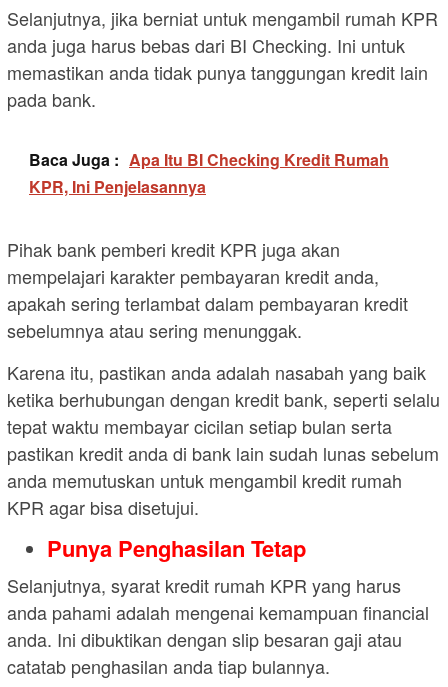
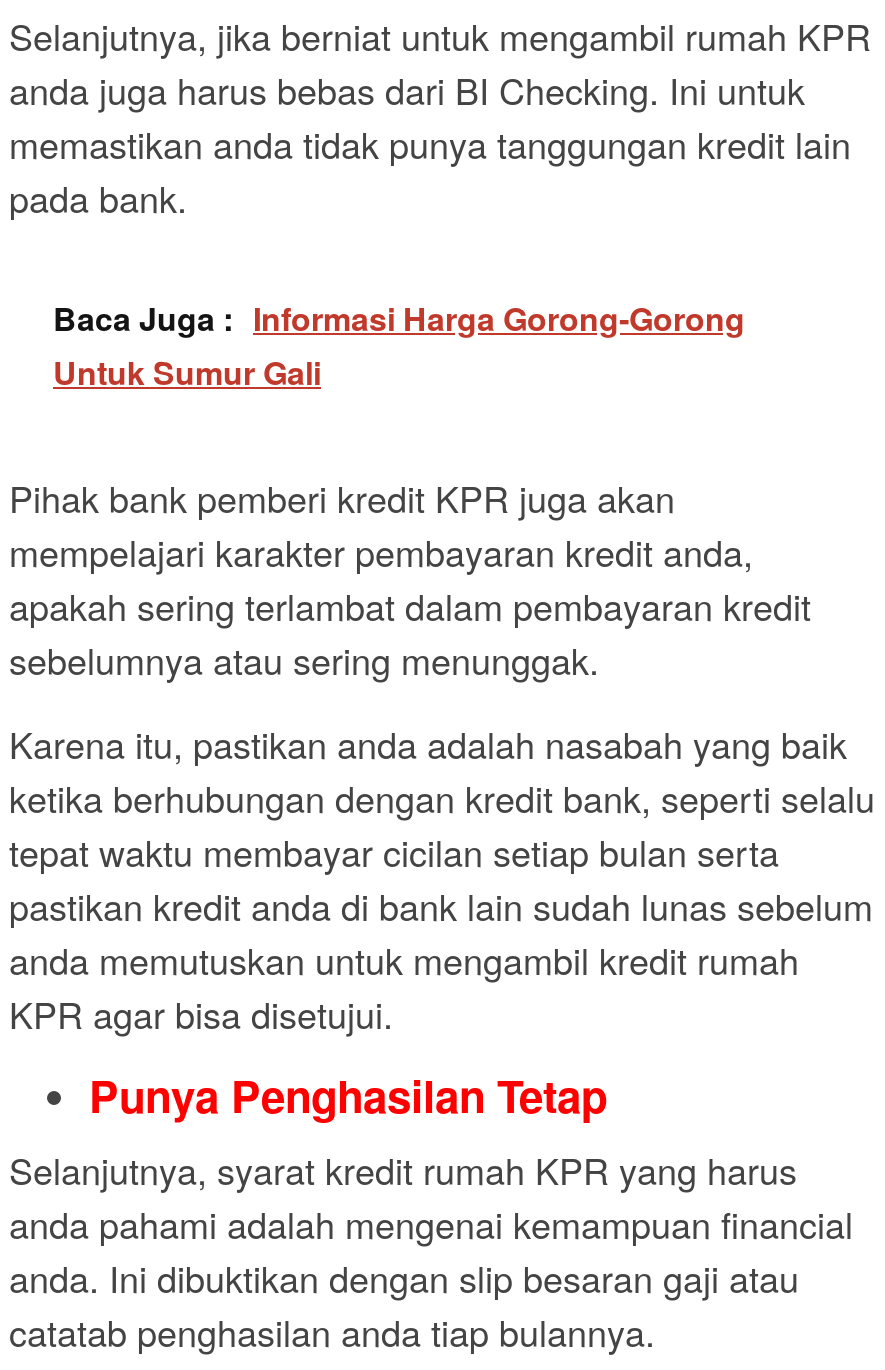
- Baca Juga : Apa Itu BI Checking Kredit Rumah
- KPR, Ini Penjelasannya
+ Baca Juga : Informasi Harga Gorong-Gorong
+ Untuk Sumur Gali
